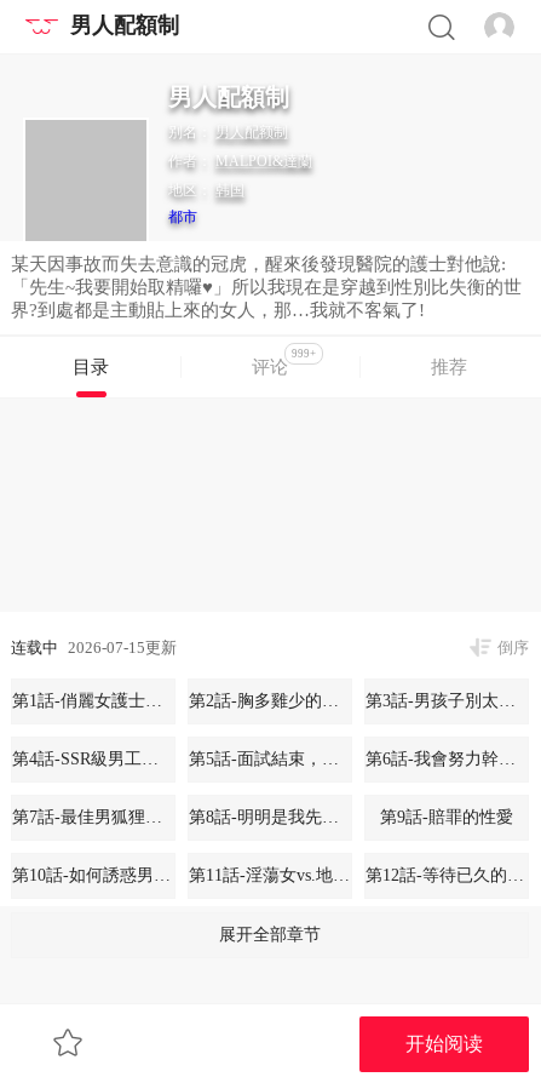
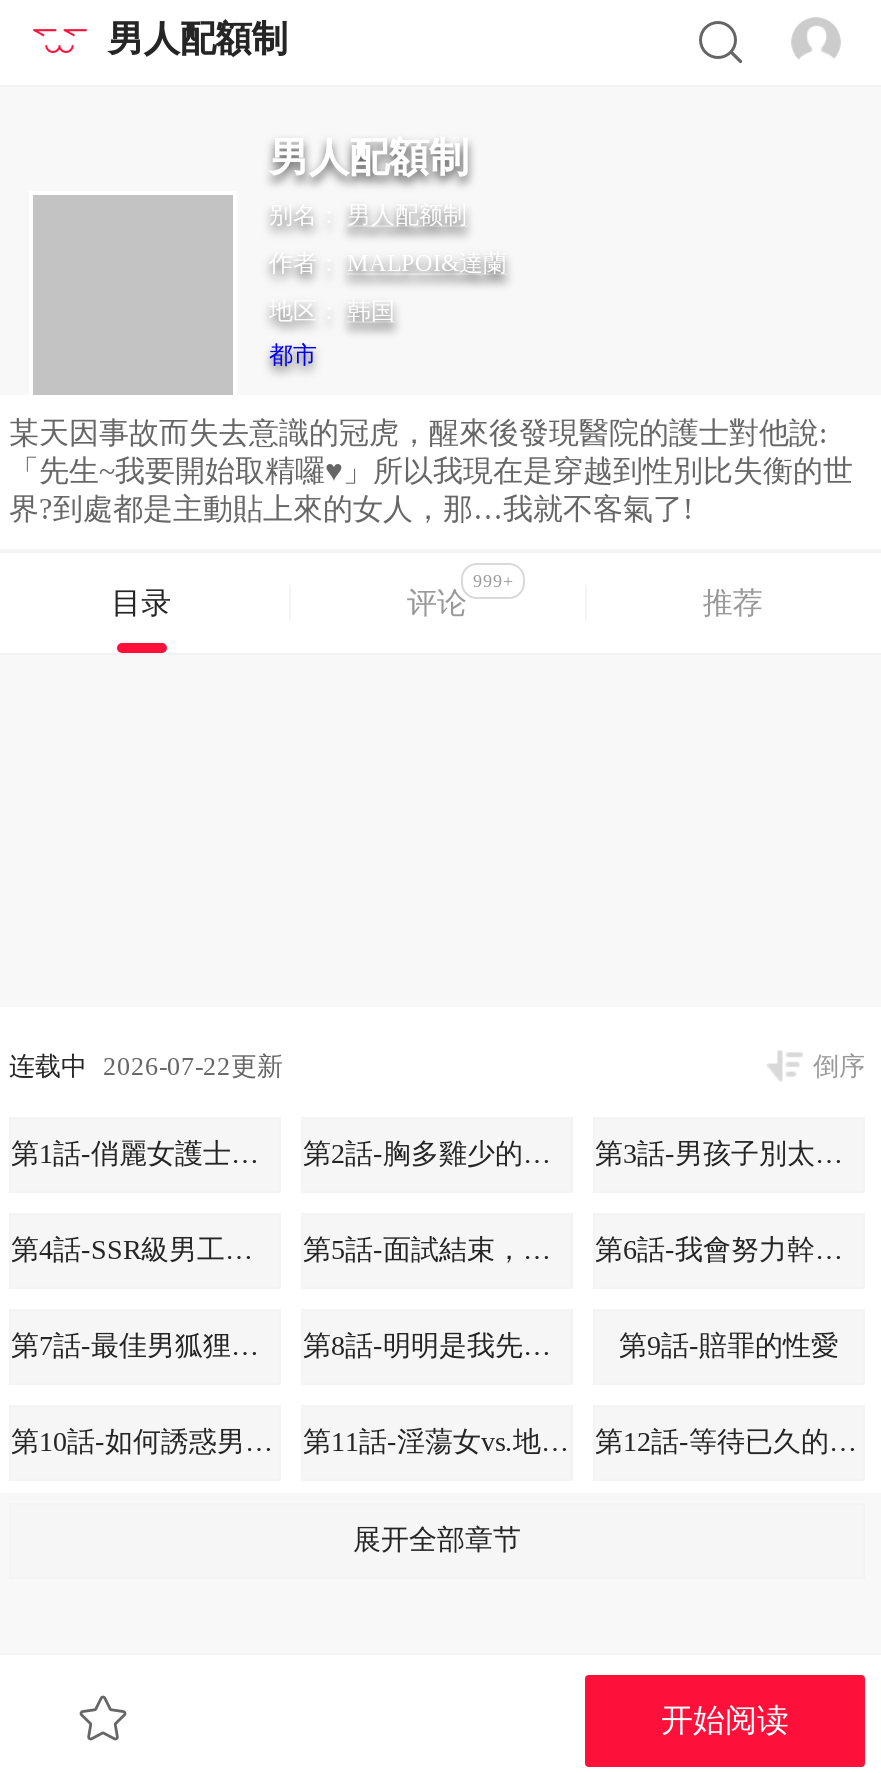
- 连载中 2026-07-15更新
+ 连载中 2026-07-22更新
